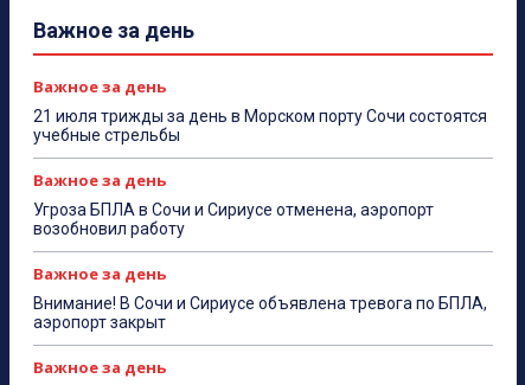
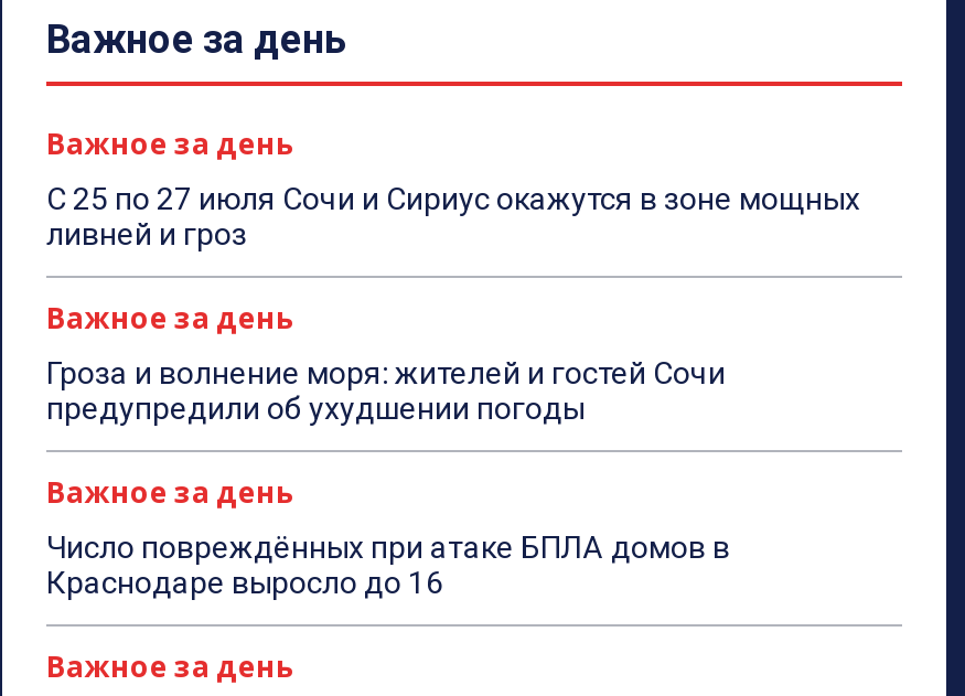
- 21 июля трижды за день в Морском порту Сочи состоятся
- учебные стрельбы
+ С 25 по 27 июля Сочи и Сириус окажутся в зоне мощных
+ ливней и гроз

- Угроза БПЛА в Сочи и Сириусе отменена, аэропорт
- возобновил работу
+ Гроза и волнение моря: жителей и гостей Сочи
+ предупредили об ухудшении погоды

- Внимание! В Сочи и Сириусе объявлена тревога по БПЛА,
- аэропорт закрыт
+ Число повреждённых при атаке БПЛА домов в
+ Краснодаре выросло до 16
